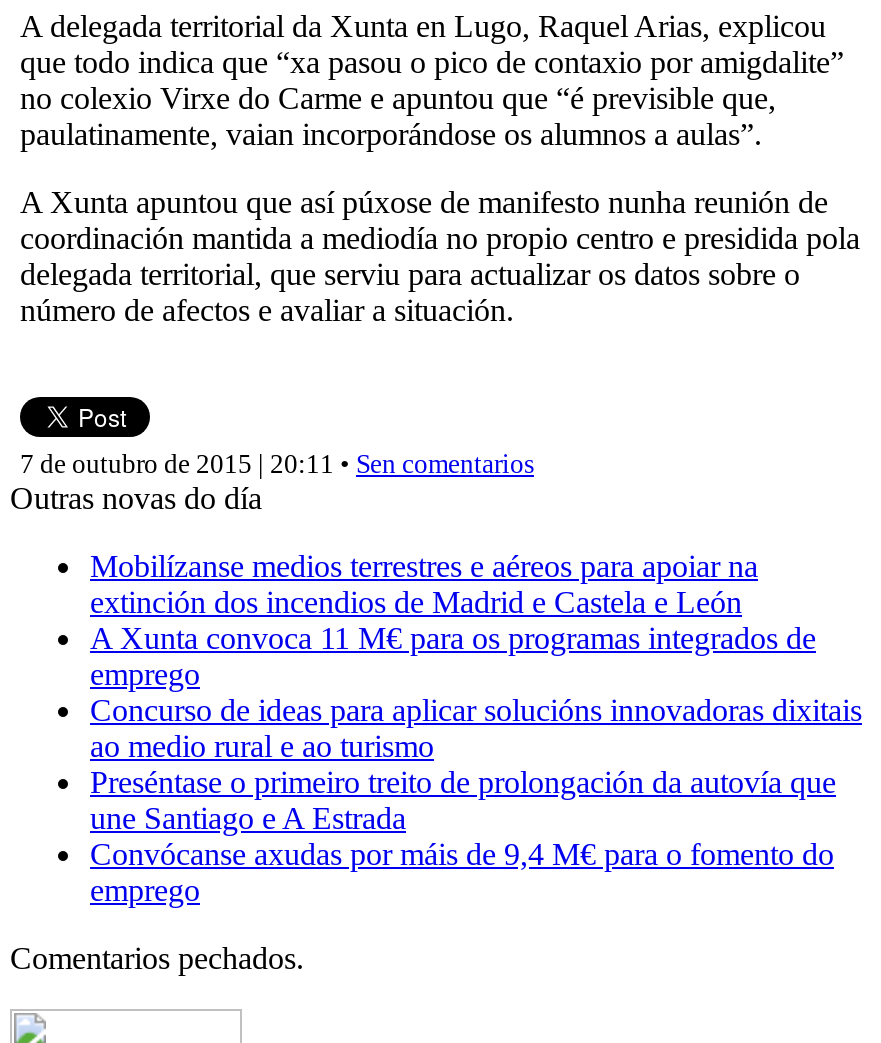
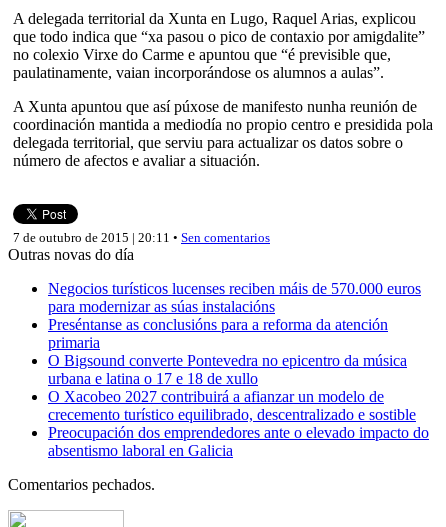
- Mobilízanse medios terrestres e aéreos para apoiar na
- extinción dos incendios de Madrid e Castela e León
- A Xunta convoca 11 M€ para os programas integrados de
- emprego
- Concurso de ideas para aplicar solucións innovadoras dixitais
- ao medio rural e ao turismo
- Preséntase o primeiro treito de prolongación da autovía que
- une Santiago e A Estrada
- Convócanse axudas por máis de 9,4 M€ para o fomento do
- emprego
+ Negocios turísticos lucenses reciben máis de 570.000 euros
+ para modernizar as súas instalacións
+ Preséntanse as conclusións para a reforma da atención
+ primaria
+ O Bigsound converte Pontevedra no epicentro da música
+ urbana e latina o 17 e 18 de xullo
+ O Xacobeo 2027 contribuirá a afianzar un modelo de
+ crecemento turístico equilibrado, descentralizado e sostible
+ Preocupación dos emprendedores ante o elevado impacto do
+ absentismo laboral en Galicia
